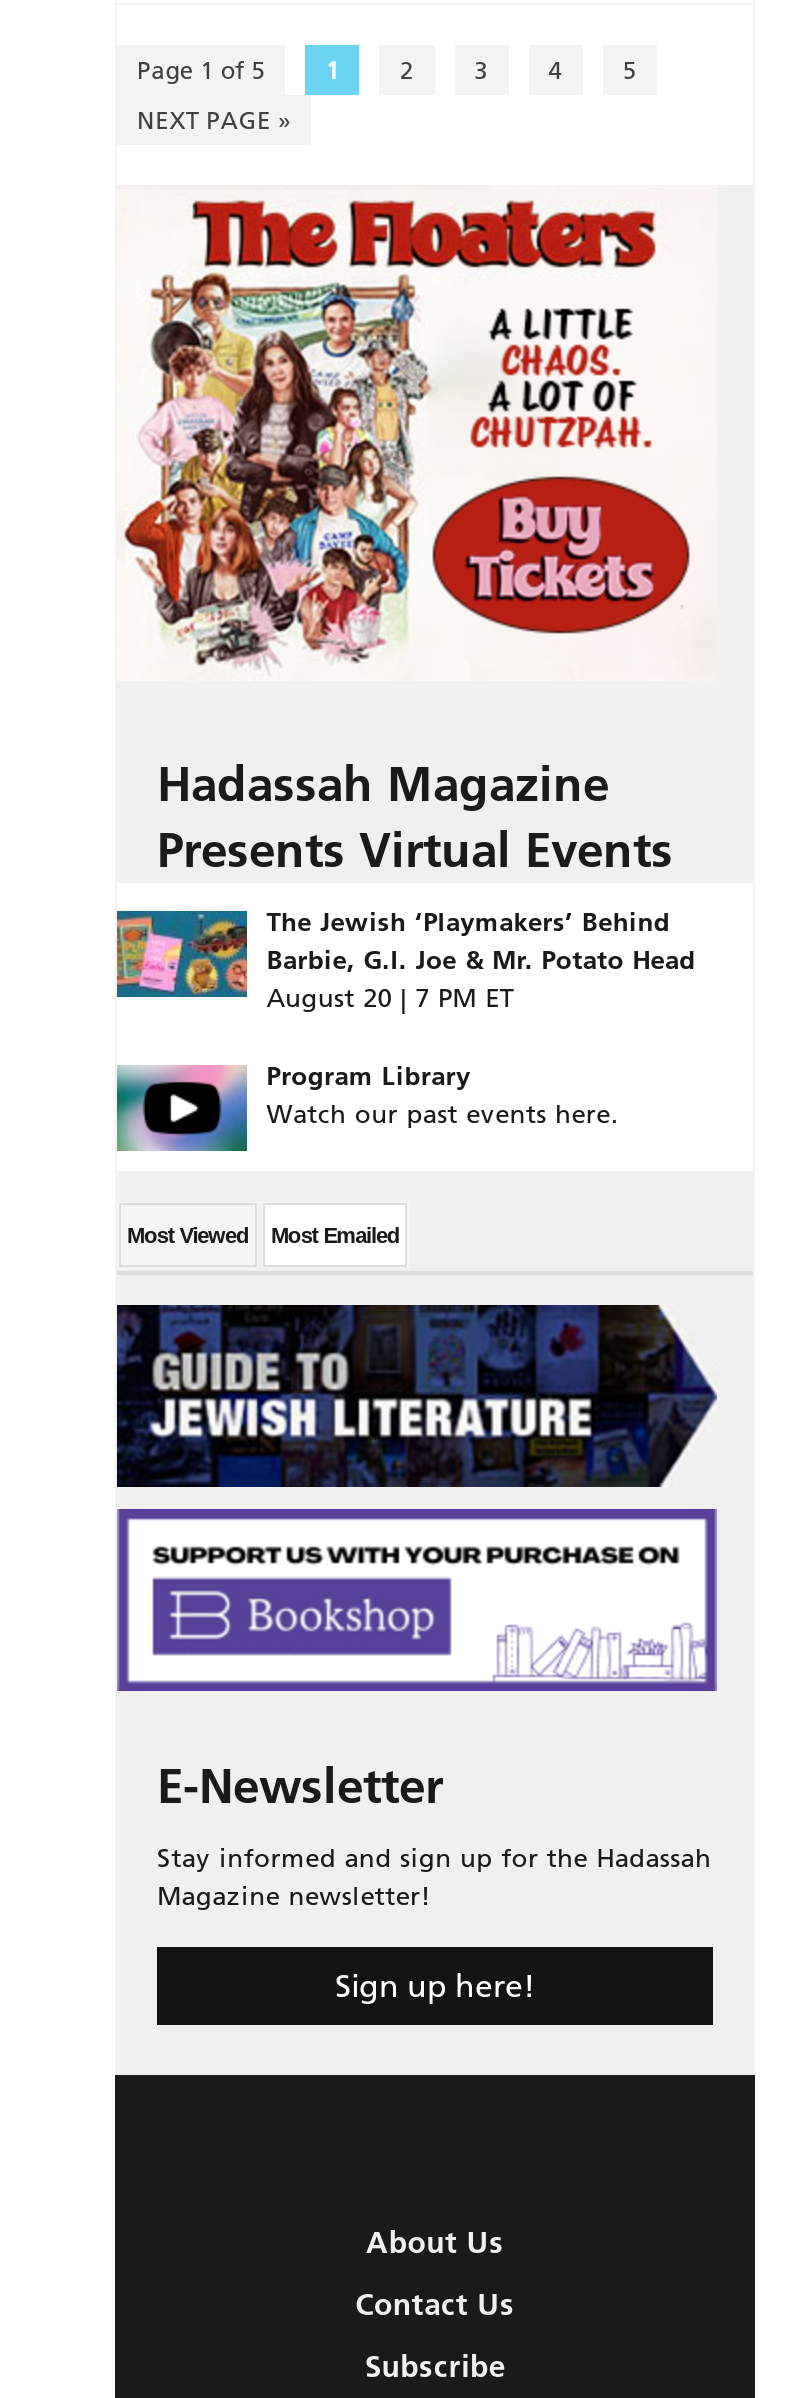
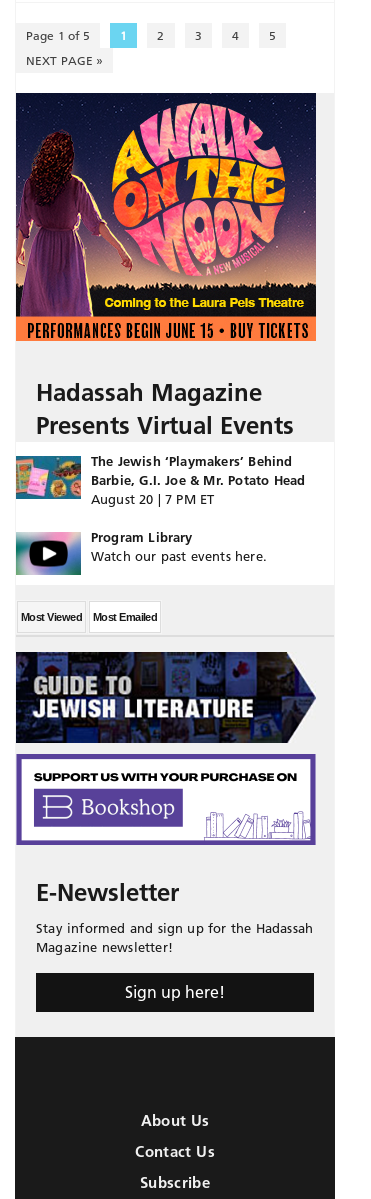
- [image]
+ [image]
